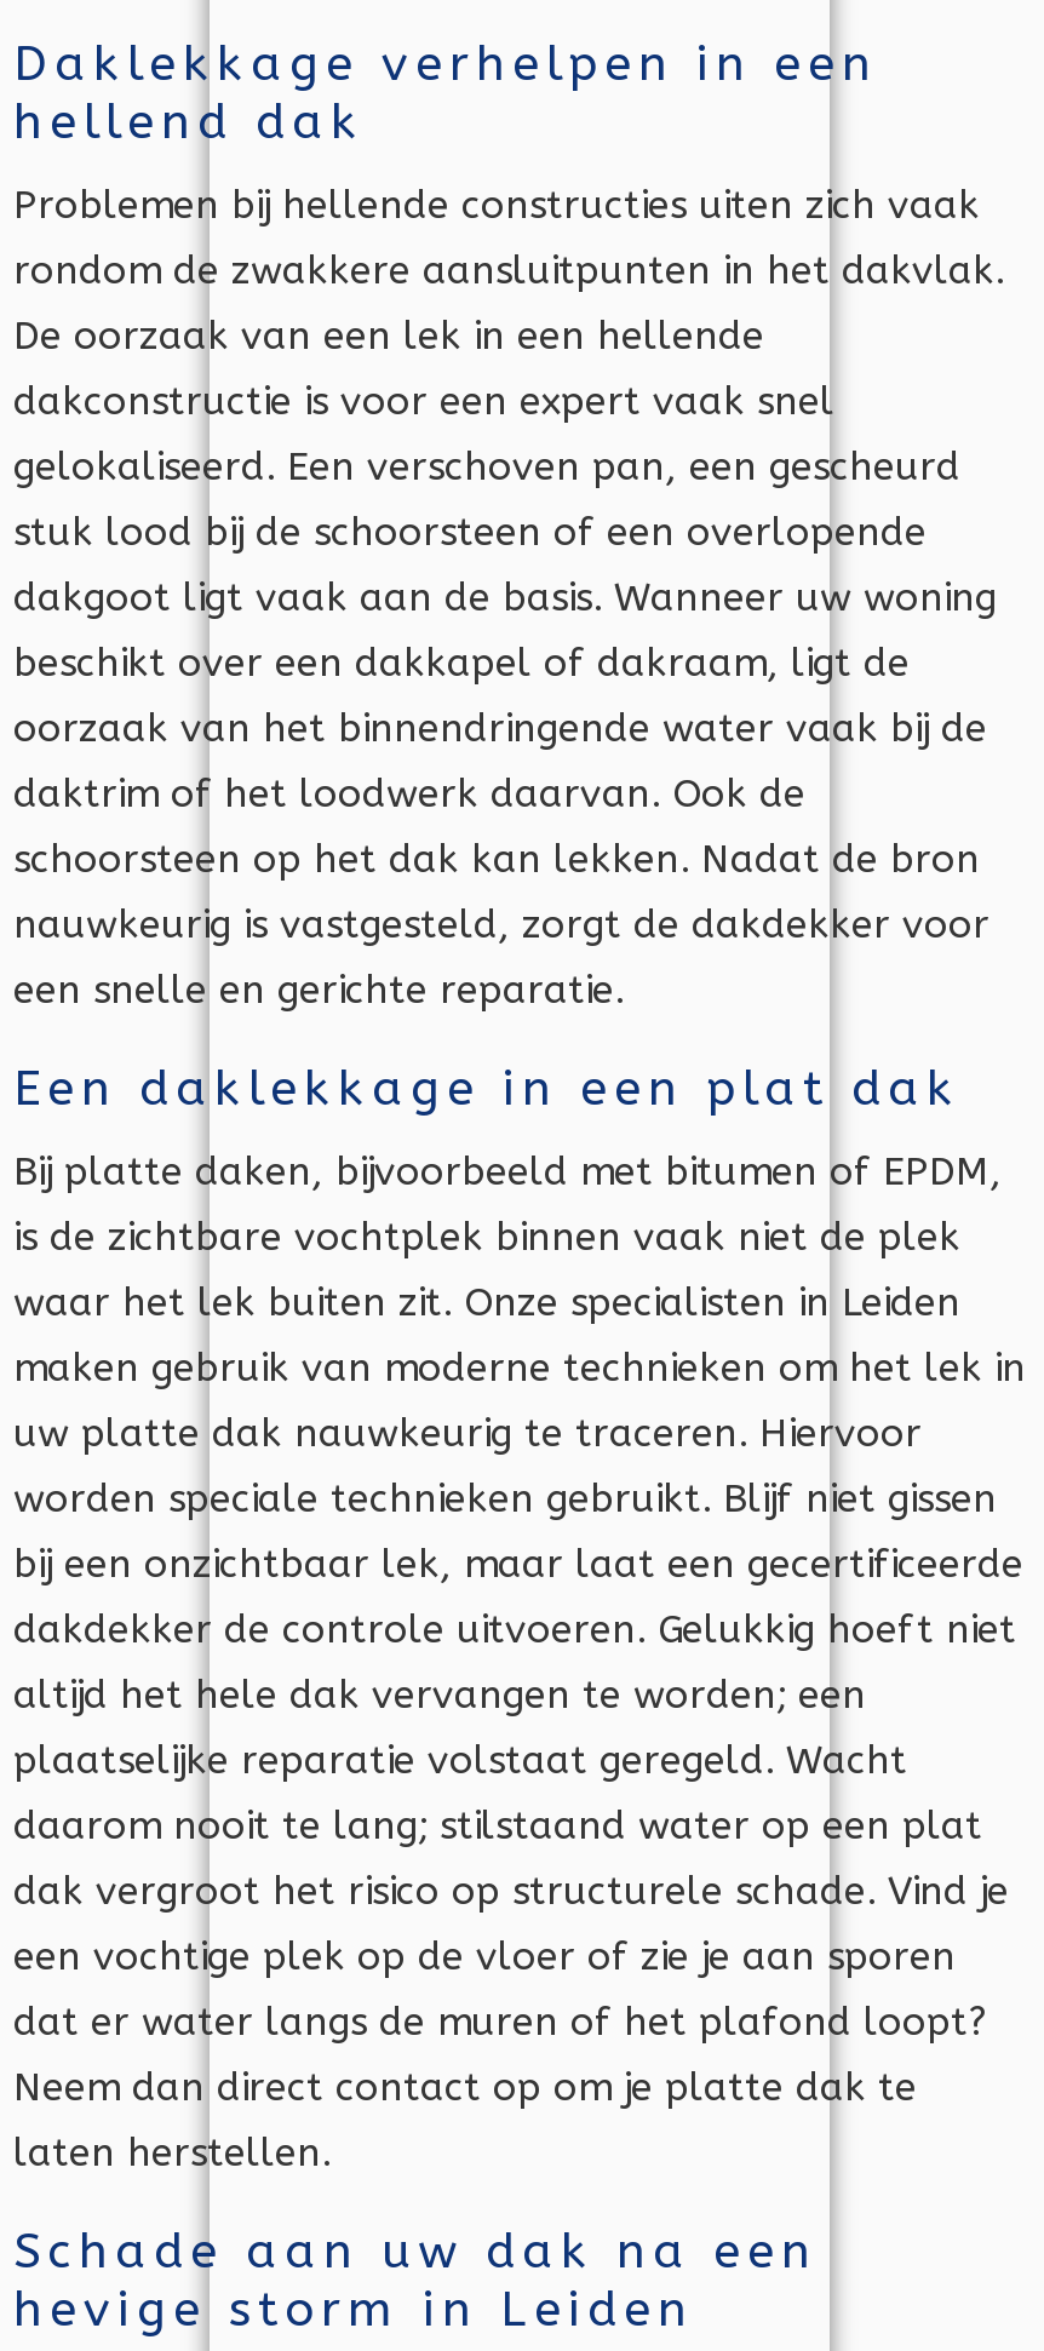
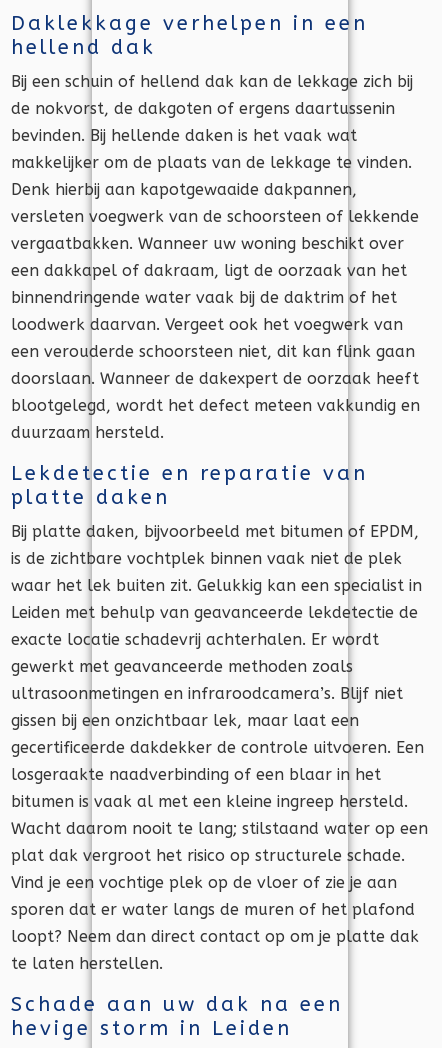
- Problemen bij hellende constructies uiten zich vaak
- rondom de zwakkere aansluitpunten in het dakvlak.
- De oorzaak van een lek in een hellende
- dakconstructie is voor een expert vaak snel
- gelokaliseerd. Een verschoven pan, een gescheurd
- stuk lood bij de schoorsteen of een overlopende
- dakgoot ligt vaak aan de basis. Wanneer uw woning
- beschikt over een dakkapel of dakraam, ligt de
- oorzaak van het binnendringende water vaak bij de
- daktrim of het loodwerk daarvan. Ook de
- schoorsteen op het dak kan lekken. Nadat de bron
- nauwkeurig is vastgesteld, zorgt de dakdekker voor
- een snelle en gerichte reparatie.
+ Bij een schuin of hellend dak kan de lekkage zich bij
+ de nokvorst, de dakgoten of ergens daartussenin
+ bevinden. Bij hellende daken is het vaak wat
+ makkelijker om de plaats van de lekkage te vinden.
+ Denk hierbij aan kapotgewaaide dakpannen,
+ versleten voegwerk van de schoorsteen of lekkende
+ vergaatbakken. Wanneer uw woning beschikt over
+ een dakkapel of dakraam, ligt de oorzaak van het
+ binnendringende water vaak bij de daktrim of het
+ loodwerk daarvan. Vergeet ook het voegwerk van
+ een verouderde schoorsteen niet, dit kan flink gaan
+ doorslaan. Wanneer de dakexpert de oorzaak heeft
+ blootgelegd, wordt het defect meteen vakkundig en
+ duurzaam hersteld.

- Een daklekkage in een plat dak
+ Lekdetectie en reparatie van
+ platte daken

- waar het lek buiten zit. Onze specialisten in Leiden
- maken gebruik van moderne technieken om het lek in
- uw platte dak nauwkeurig te traceren. Hiervoor
- worden speciale technieken gebruikt. Blijf niet gissen
- bij een onzichtbaar lek, maar laat een gecertificeerde
- dakdekker de controle uitvoeren. Gelukkig hoeft niet
- altijd het hele dak vervangen te worden; een
- plaatselijke reparatie volstaat geregeld. Wacht
- daarom nooit te lang; stilstaand water op een plat
- dak vergroot het risico op structurele schade. Vind je
- een vochtige plek op de vloer of zie je aan sporen
- dat er water langs de muren of het plafond loopt?
- Neem dan direct contact op om je platte dak te
- laten herstellen.
+ waar het lek buiten zit. Gelukkig kan een specialist in
+ Leiden met behulp van geavanceerde lekdetectie de
+ exacte locatie schadevrij achterhalen. Er wordt
+ gewerkt met geavanceerde methoden zoals
+ ultrasoonmetingen en infraroodcamera’s. Blijf niet
+ gissen bij een onzichtbaar lek, maar laat een
+ gecertificeerde dakdekker de controle uitvoeren. Een
+ losgeraakte naadverbinding of een blaar in het
+ bitumen is vaak al met een kleine ingreep hersteld.
+ Wacht daarom nooit te lang; stilstaand water op een
+ plat dak vergroot het risico op structurele schade.
+ Vind je een vochtige plek op de vloer of zie je aan
+ sporen dat er water langs de muren of het plafond
+ loopt? Neem dan direct contact op om je platte dak
+ te laten herstellen.
